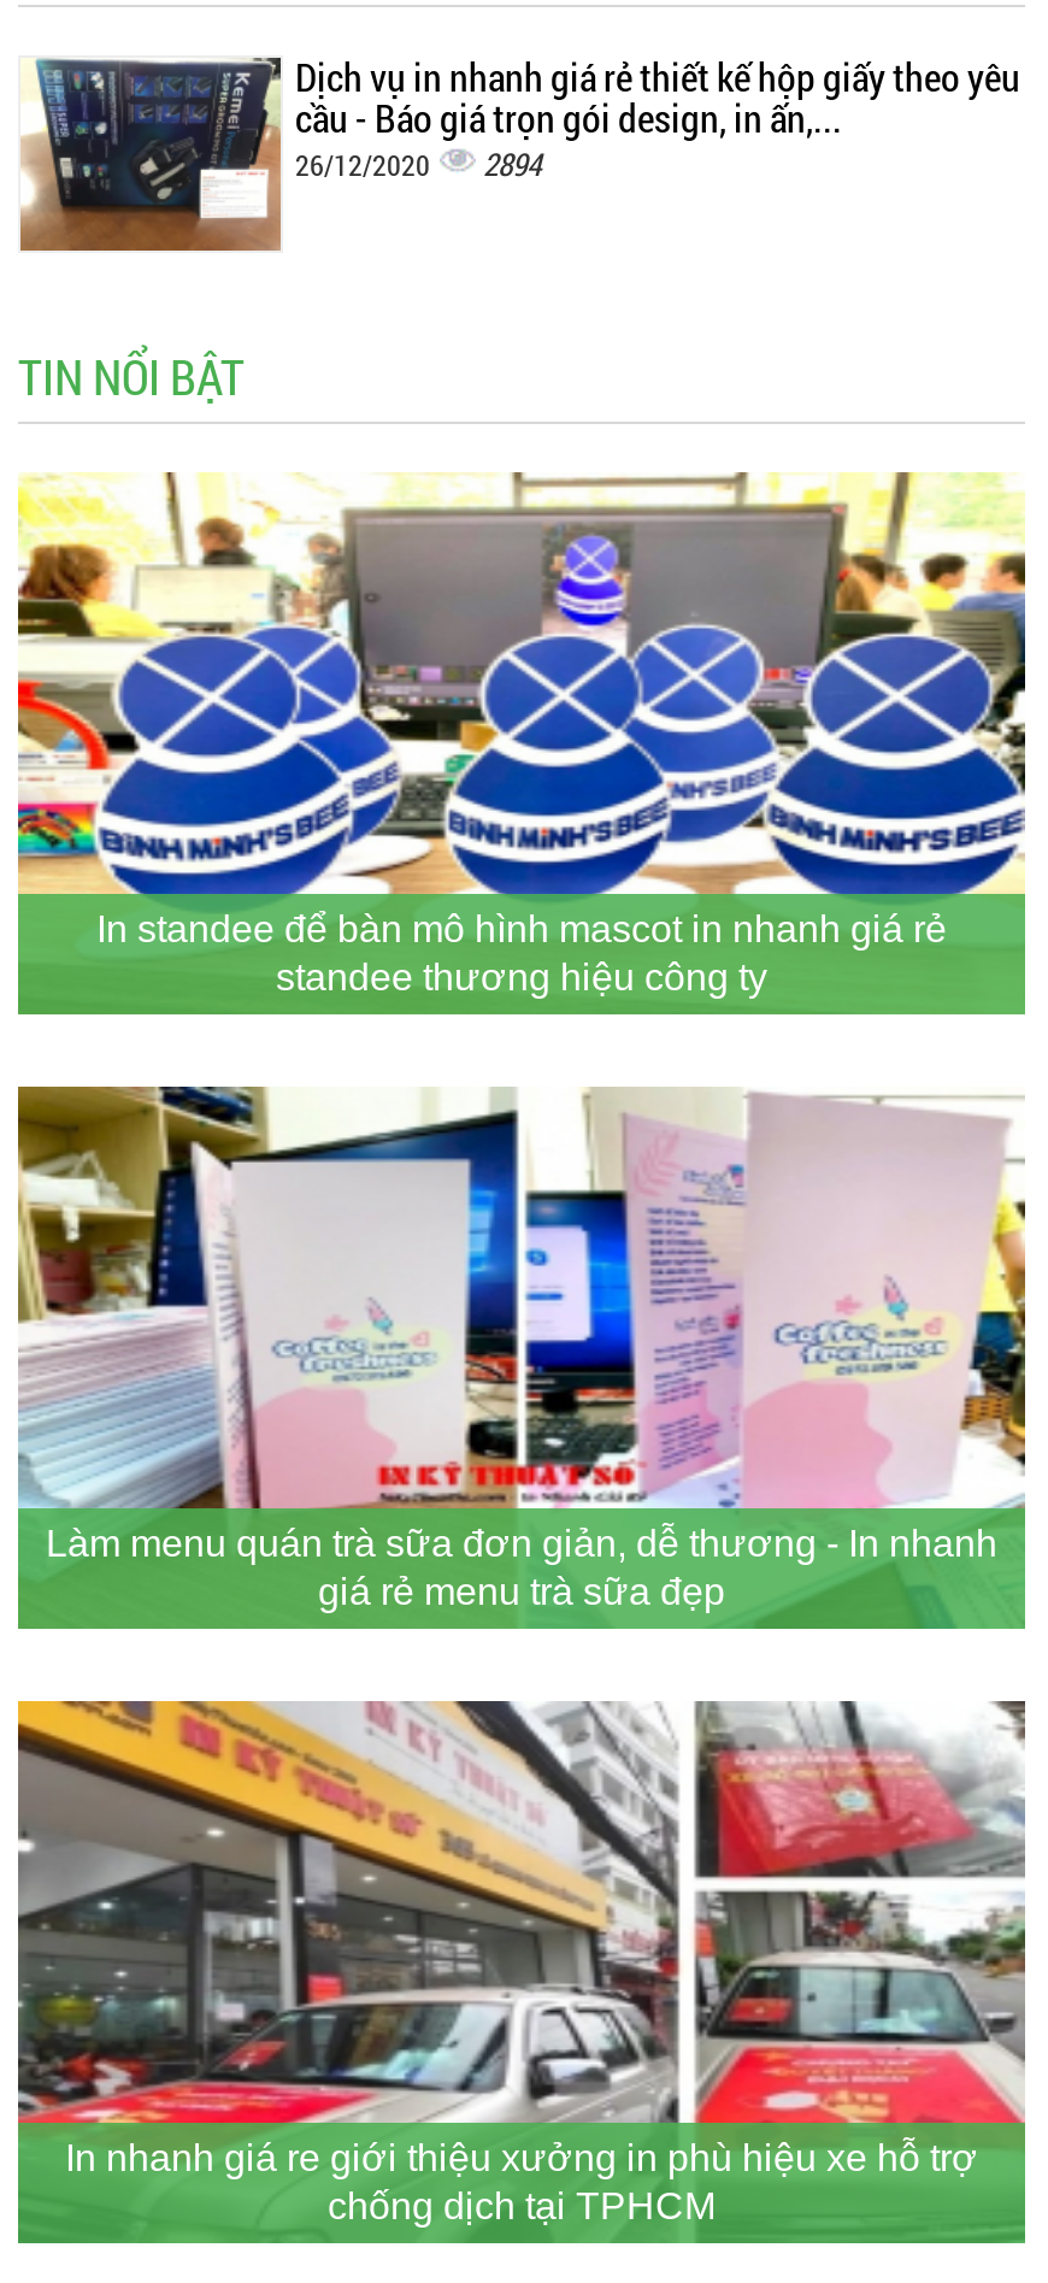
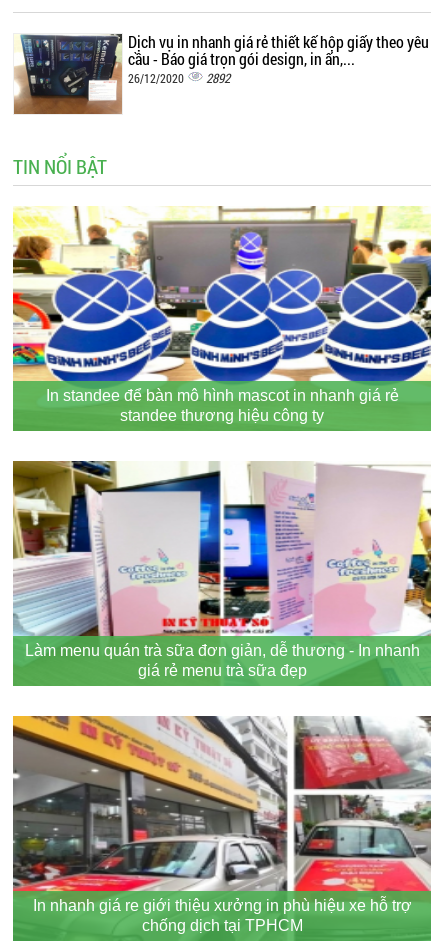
- 26/12/2020 2894
+ 26/12/2020 2892
